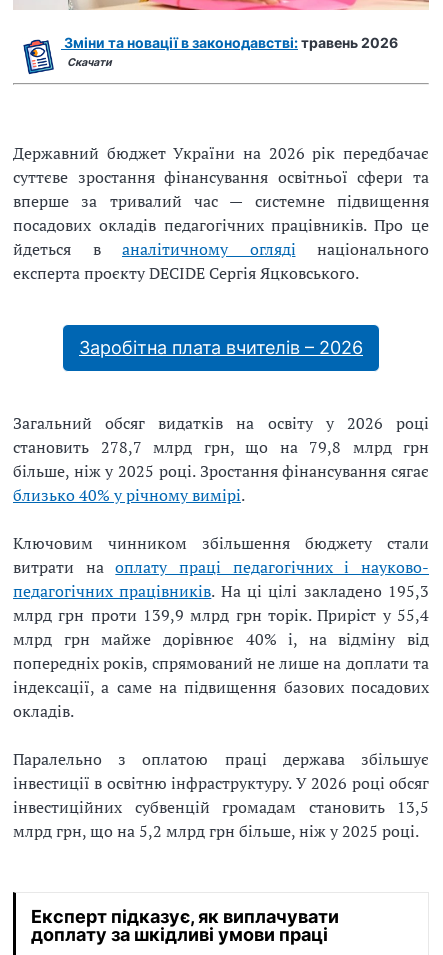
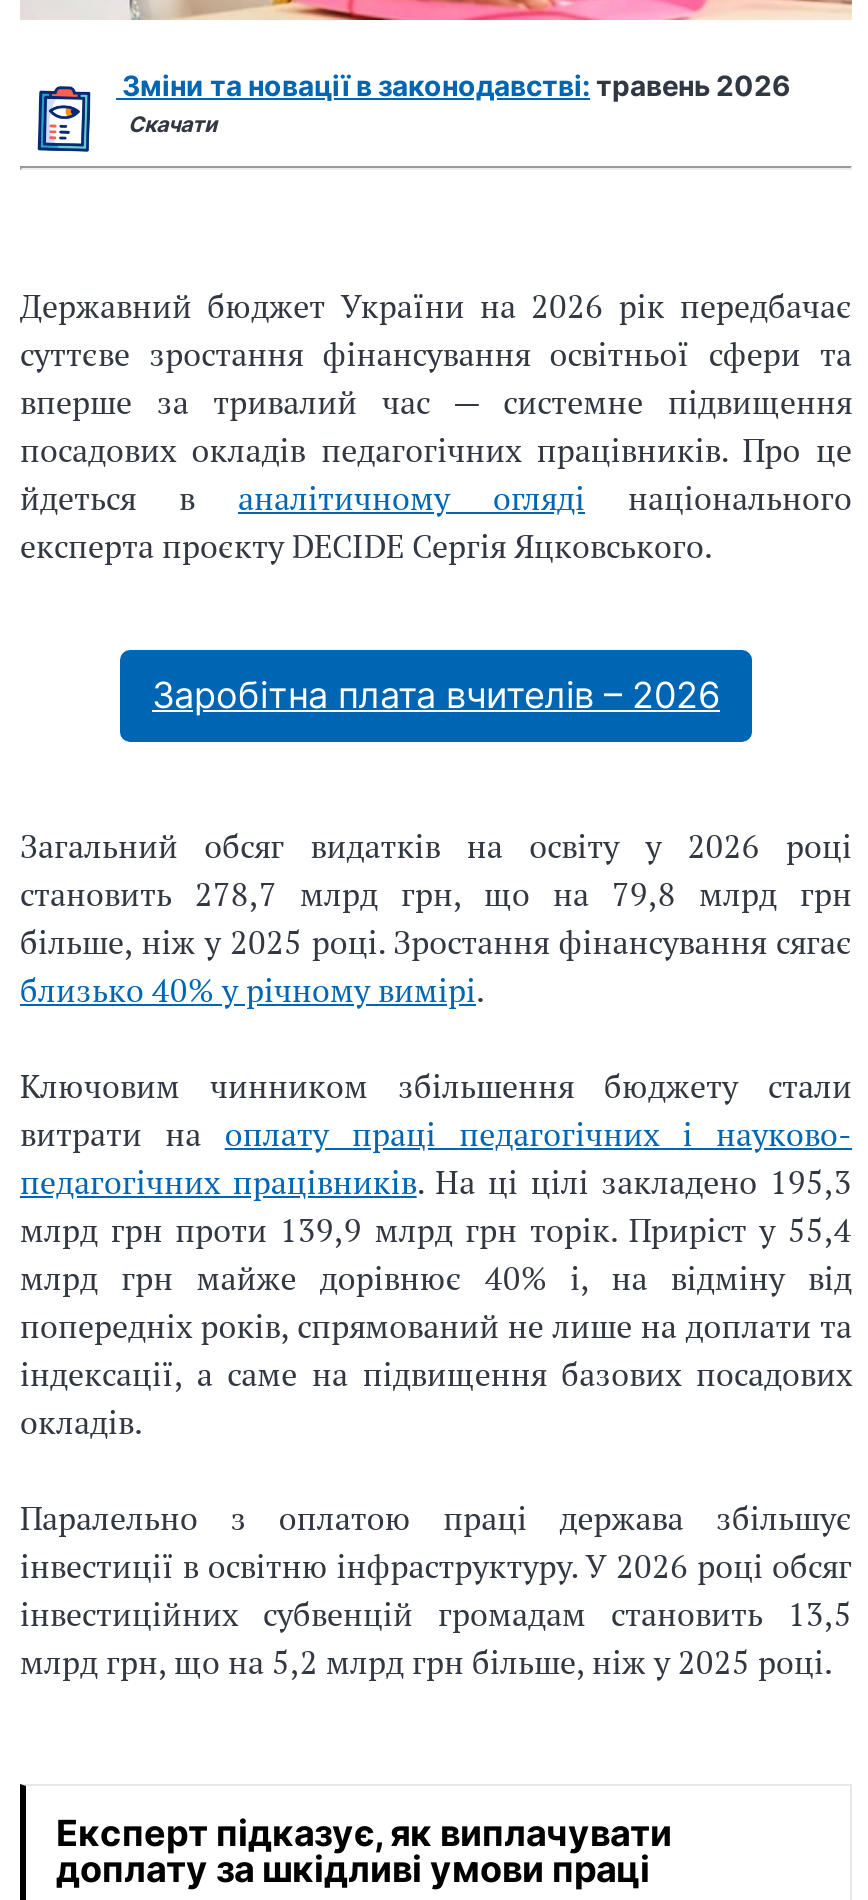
- [image]
+ [image]
